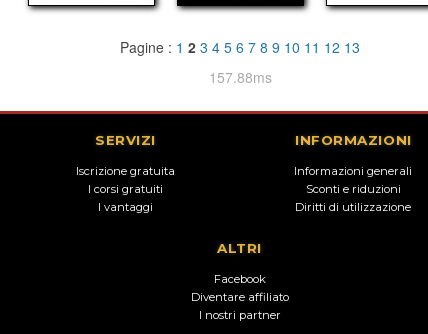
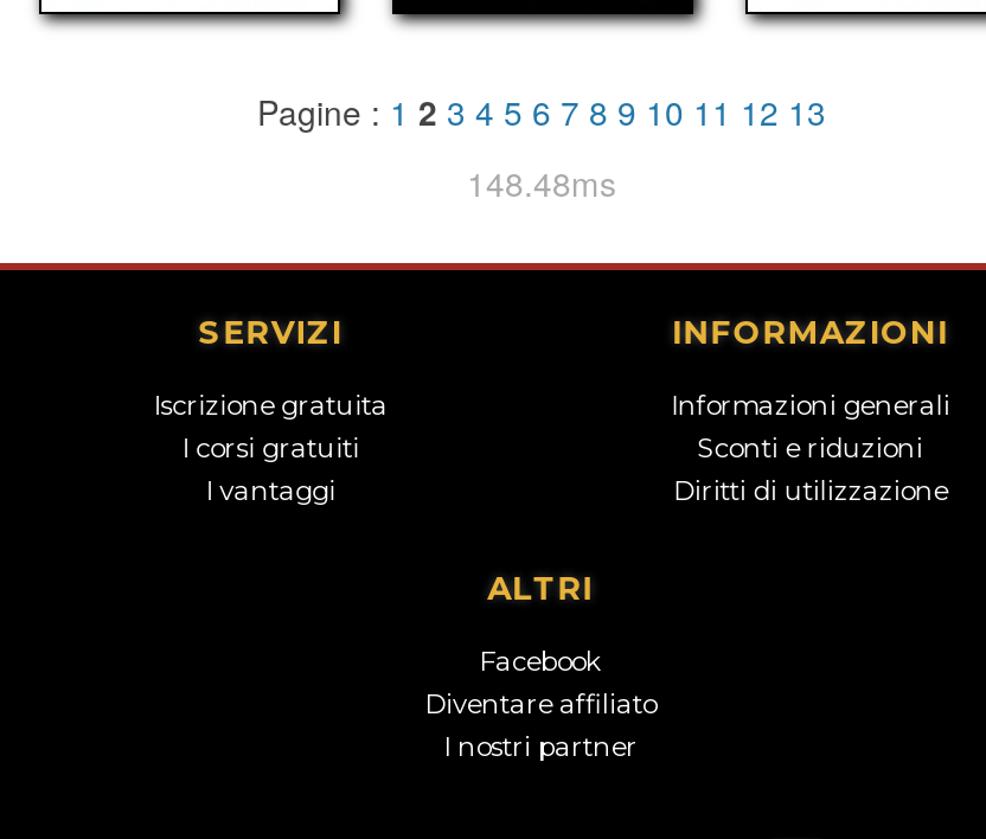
- 157.88ms
+ 148.48ms
